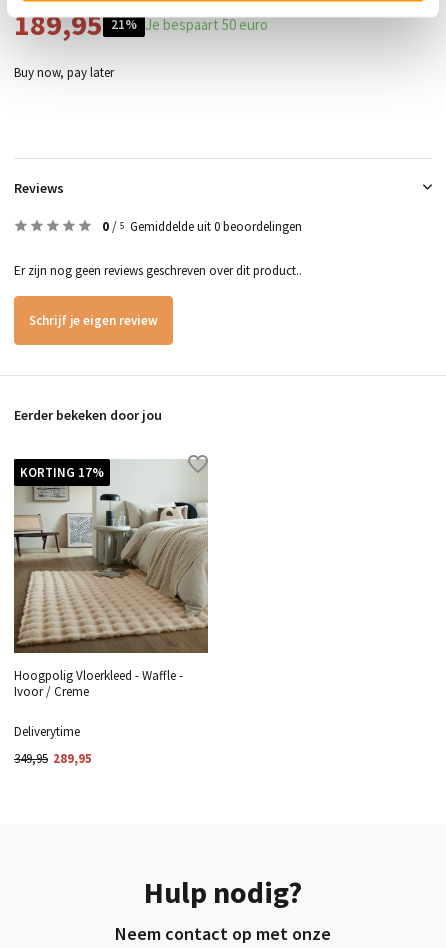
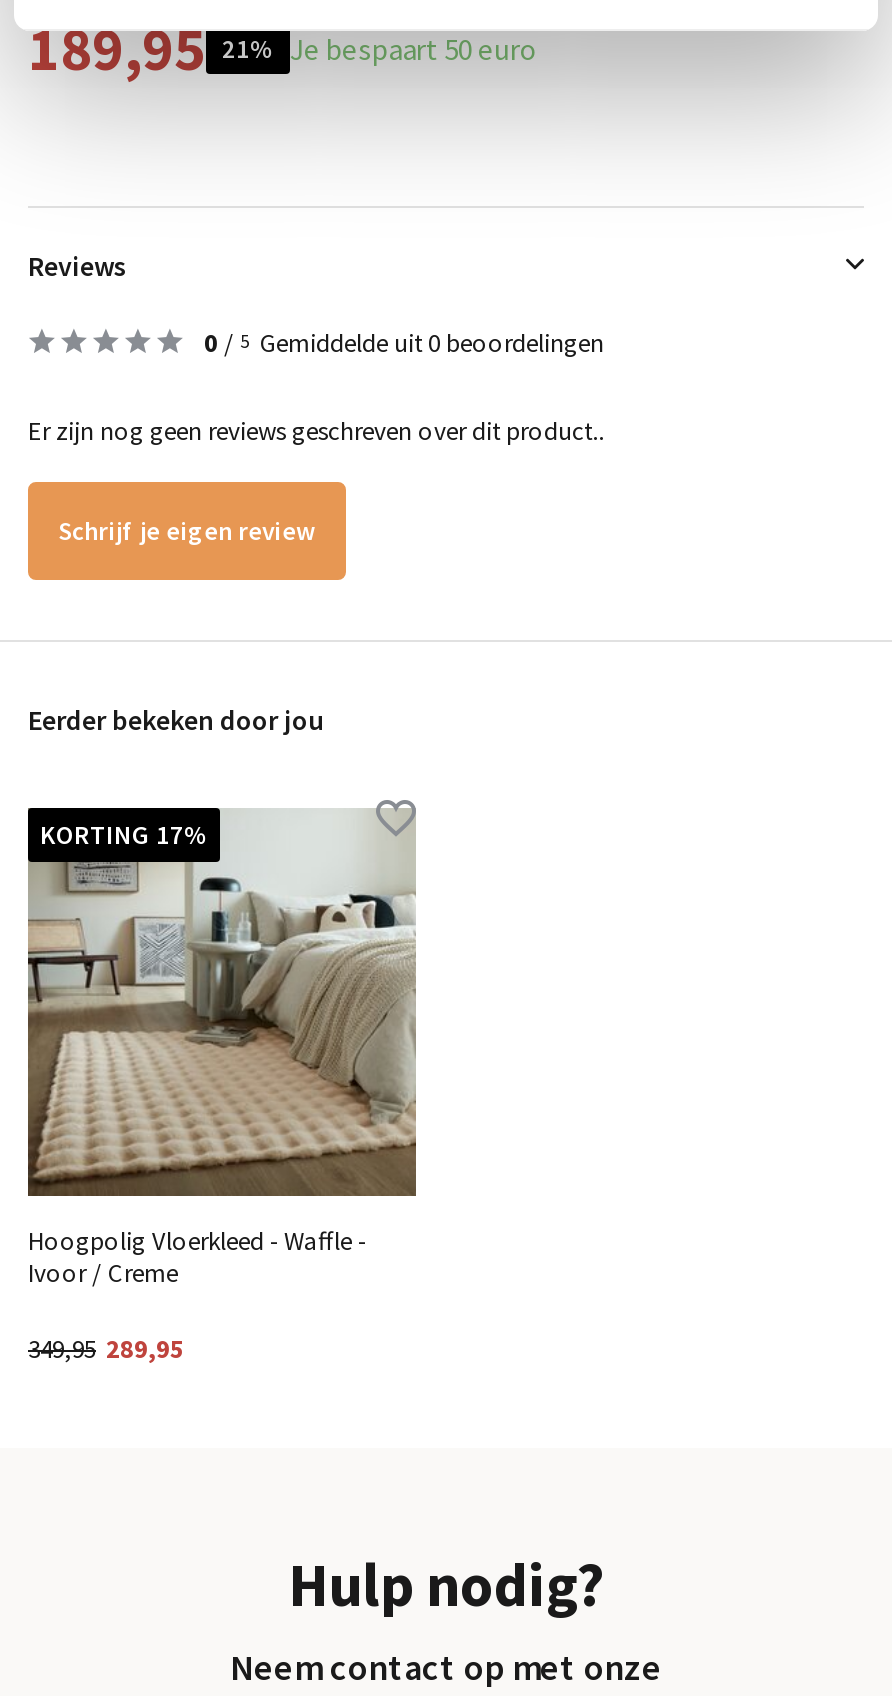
- Buy now, pay later

- Deliverytime
